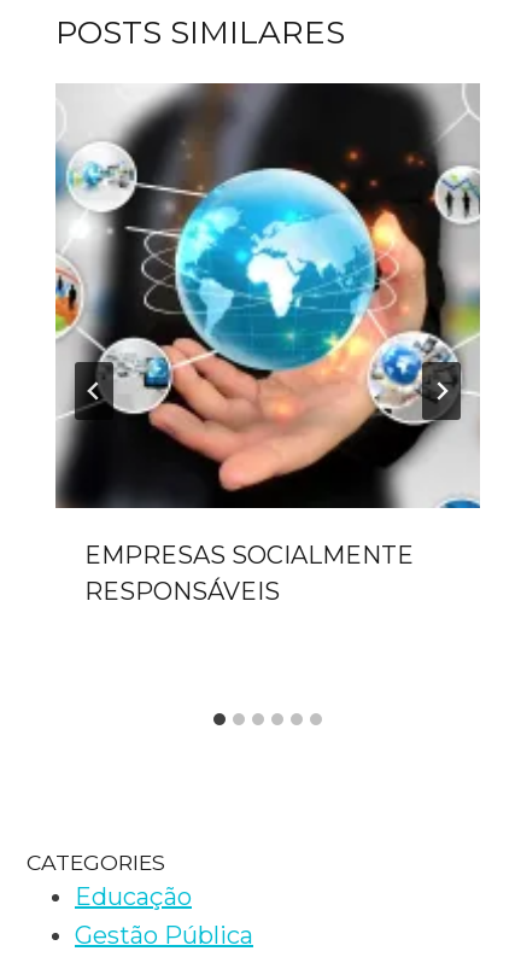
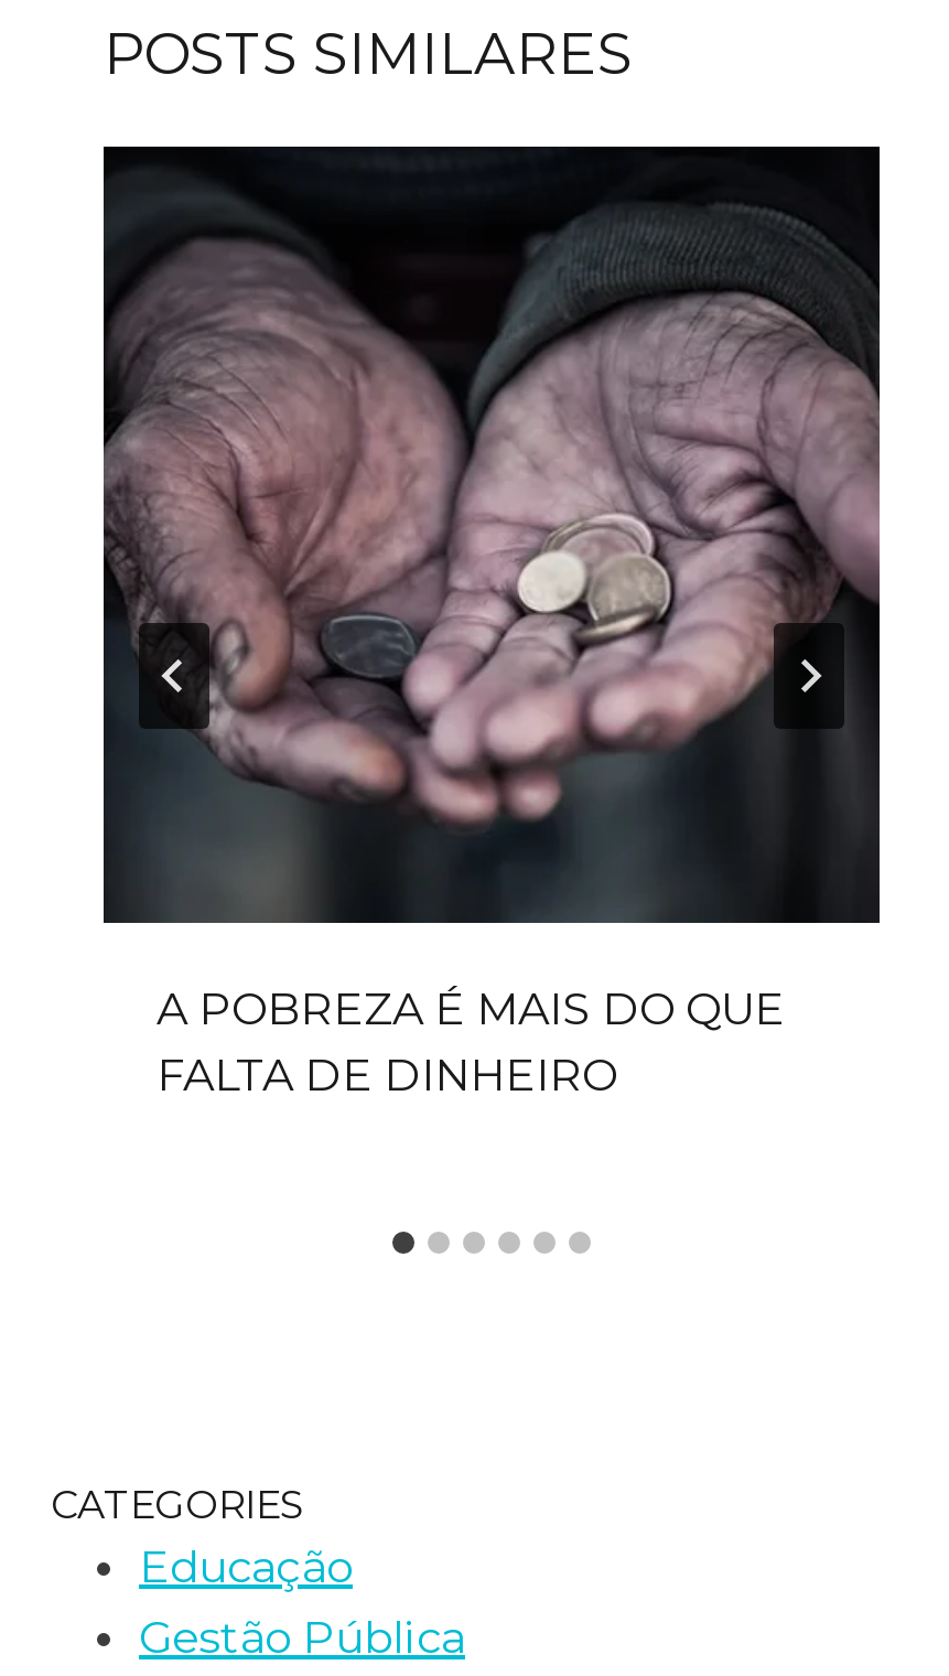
- [image]
- EMPRESAS SOCIALMENTE
- RESPONSÁVEIS
+ [image]
+ A POBREZA É MAIS DO QUE
+ FALTA DE DINHEIRO
